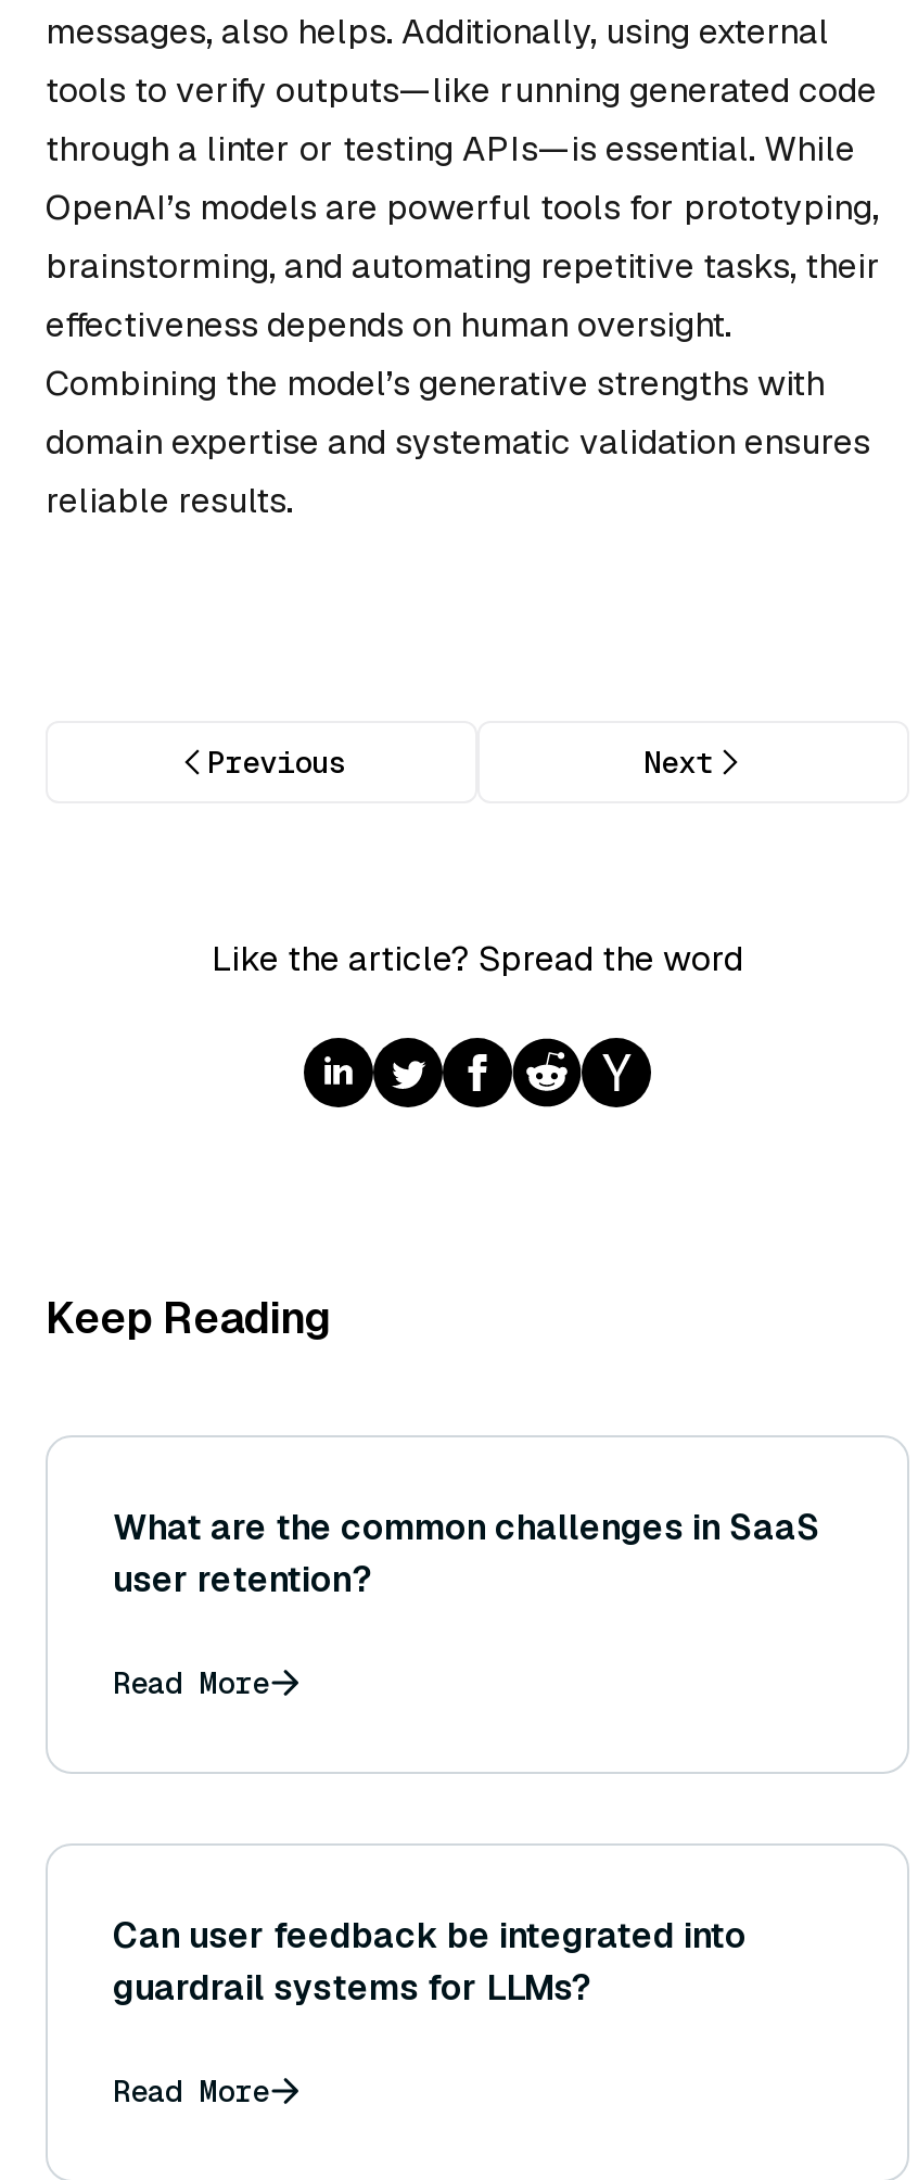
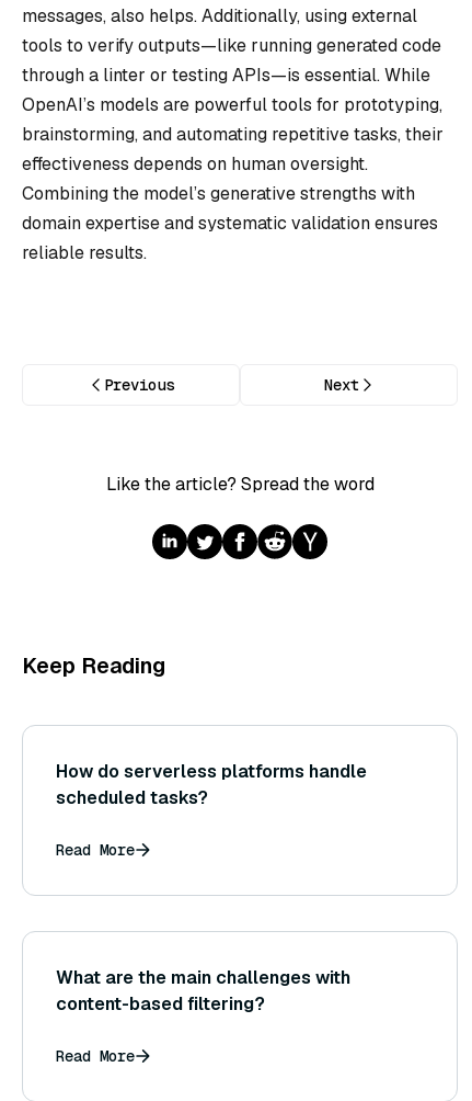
- What are the common challenges in SaaS
- user retention?
+ How do serverless platforms handle
+ scheduled tasks?

- Can user feedback be integrated into
- guardrail systems for LLMs?
+ What are the main challenges with
+ content-based filtering?
